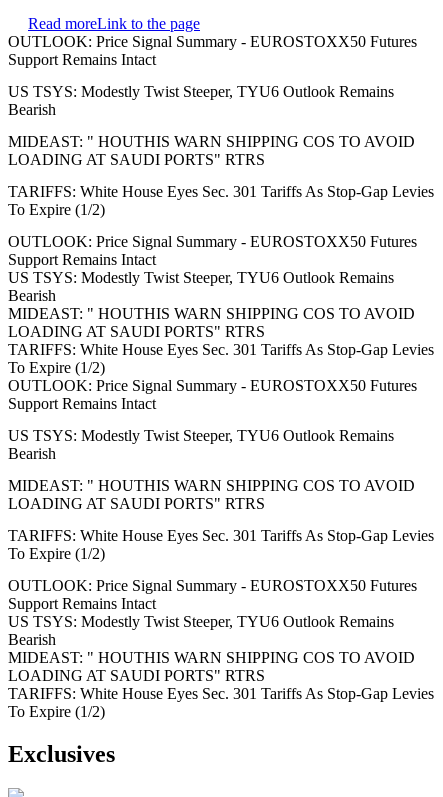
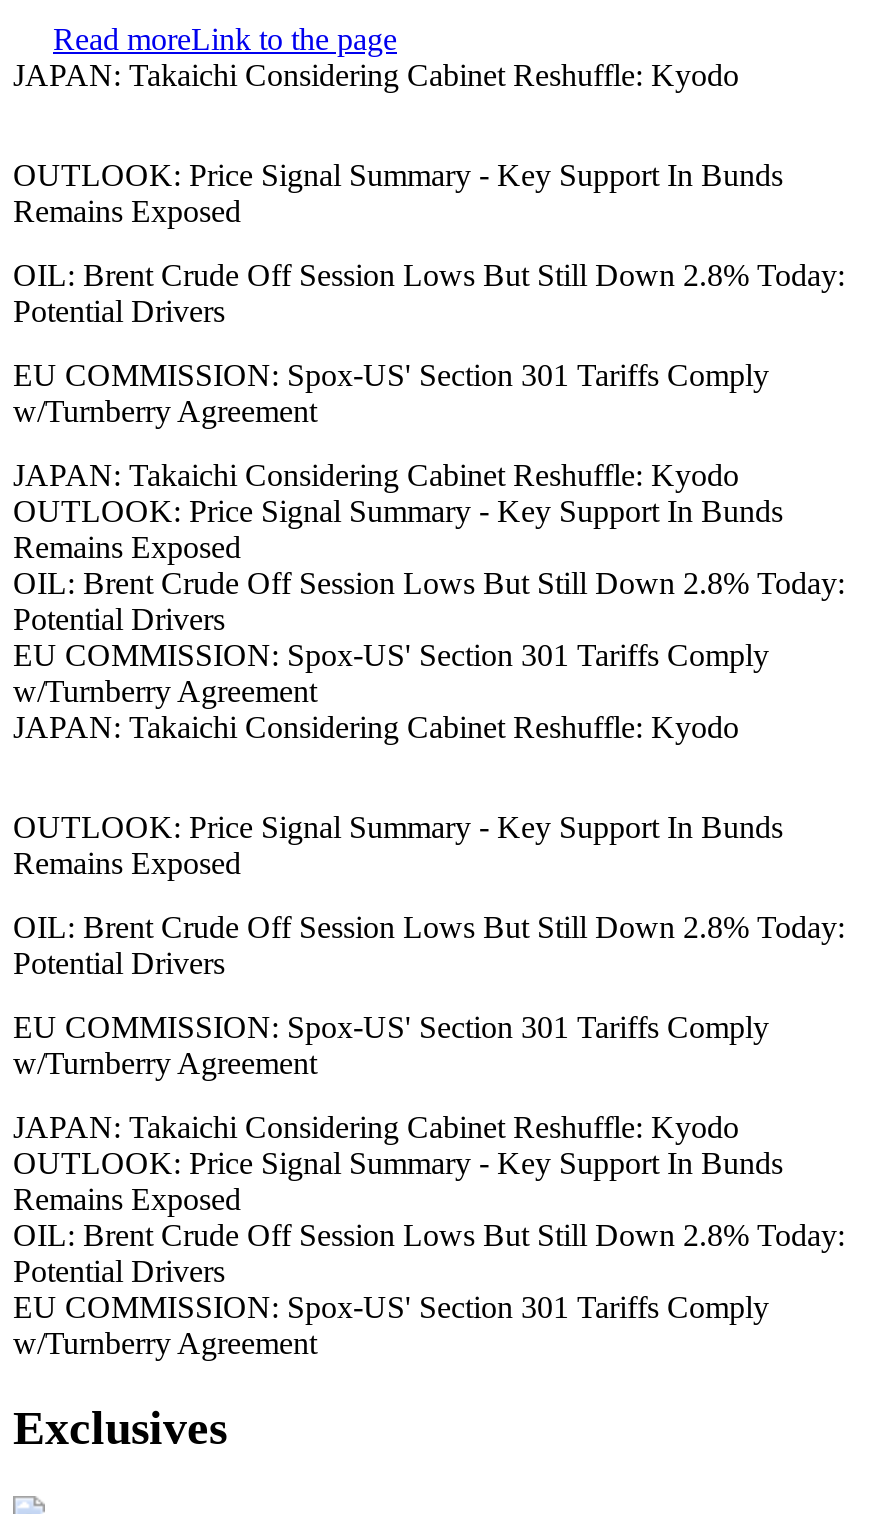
- OUTLOOK: Price Signal Summary - EUROSTOXX50 Futures
- Support Remains Intact
+ JAPAN: Takaichi Considering Cabinet Reshuffle: Kyodo

- US TSYS: Modestly Twist Steeper, TYU6 Outlook Remains
- Bearish
+ OUTLOOK: Price Signal Summary - Key Support In Bunds
+ Remains Exposed

- MIDEAST: " HOUTHIS WARN SHIPPING COS TO AVOID
- LOADING AT SAUDI PORTS" RTRS
+ OIL: Brent Crude Off Session Lows But Still Down 2.8% Today:
+ Potential Drivers

- TARIFFS: White House Eyes Sec. 301 Tariffs As Stop-Gap Levies
- To Expire (1/2)
+ EU COMMISSION: Spox-US' Section 301 Tariffs Comply
+ w/Turnberry Agreement

- OUTLOOK: Price Signal Summary - EUROSTOXX50 Futures
- Support Remains Intact
- US TSYS: Modestly Twist Steeper, TYU6 Outlook Remains
- Bearish
- MIDEAST: " HOUTHIS WARN SHIPPING COS TO AVOID
- LOADING AT SAUDI PORTS" RTRS
- TARIFFS: White House Eyes Sec. 301 Tariffs As Stop-Gap Levies
- To Expire (1/2)
- OUTLOOK: Price Signal Summary - EUROSTOXX50 Futures
- Support Remains Intact
+ JAPAN: Takaichi Considering Cabinet Reshuffle: Kyodo
+ OUTLOOK: Price Signal Summary - Key Support In Bunds
+ Remains Exposed
+ OIL: Brent Crude Off Session Lows But Still Down 2.8% Today:
+ Potential Drivers
+ EU COMMISSION: Spox-US' Section 301 Tariffs Comply
+ w/Turnberry Agreement
+ JAPAN: Takaichi Considering Cabinet Reshuffle: Kyodo

- US TSYS: Modestly Twist Steeper, TYU6 Outlook Remains
- Bearish
+ OUTLOOK: Price Signal Summary - Key Support In Bunds
+ Remains Exposed

- MIDEAST: " HOUTHIS WARN SHIPPING COS TO AVOID
- LOADING AT SAUDI PORTS" RTRS
+ OIL: Brent Crude Off Session Lows But Still Down 2.8% Today:
+ Potential Drivers

- TARIFFS: White House Eyes Sec. 301 Tariffs As Stop-Gap Levies
- To Expire (1/2)
+ EU COMMISSION: Spox-US' Section 301 Tariffs Comply
+ w/Turnberry Agreement

- OUTLOOK: Price Signal Summary - EUROSTOXX50 Futures
- Support Remains Intact
- US TSYS: Modestly Twist Steeper, TYU6 Outlook Remains
- Bearish
- MIDEAST: " HOUTHIS WARN SHIPPING COS TO AVOID
- LOADING AT SAUDI PORTS" RTRS
- TARIFFS: White House Eyes Sec. 301 Tariffs As Stop-Gap Levies
- To Expire (1/2)
+ JAPAN: Takaichi Considering Cabinet Reshuffle: Kyodo
+ OUTLOOK: Price Signal Summary - Key Support In Bunds
+ Remains Exposed
+ OIL: Brent Crude Off Session Lows But Still Down 2.8% Today:
+ Potential Drivers
+ EU COMMISSION: Spox-US' Section 301 Tariffs Comply
+ w/Turnberry Agreement
